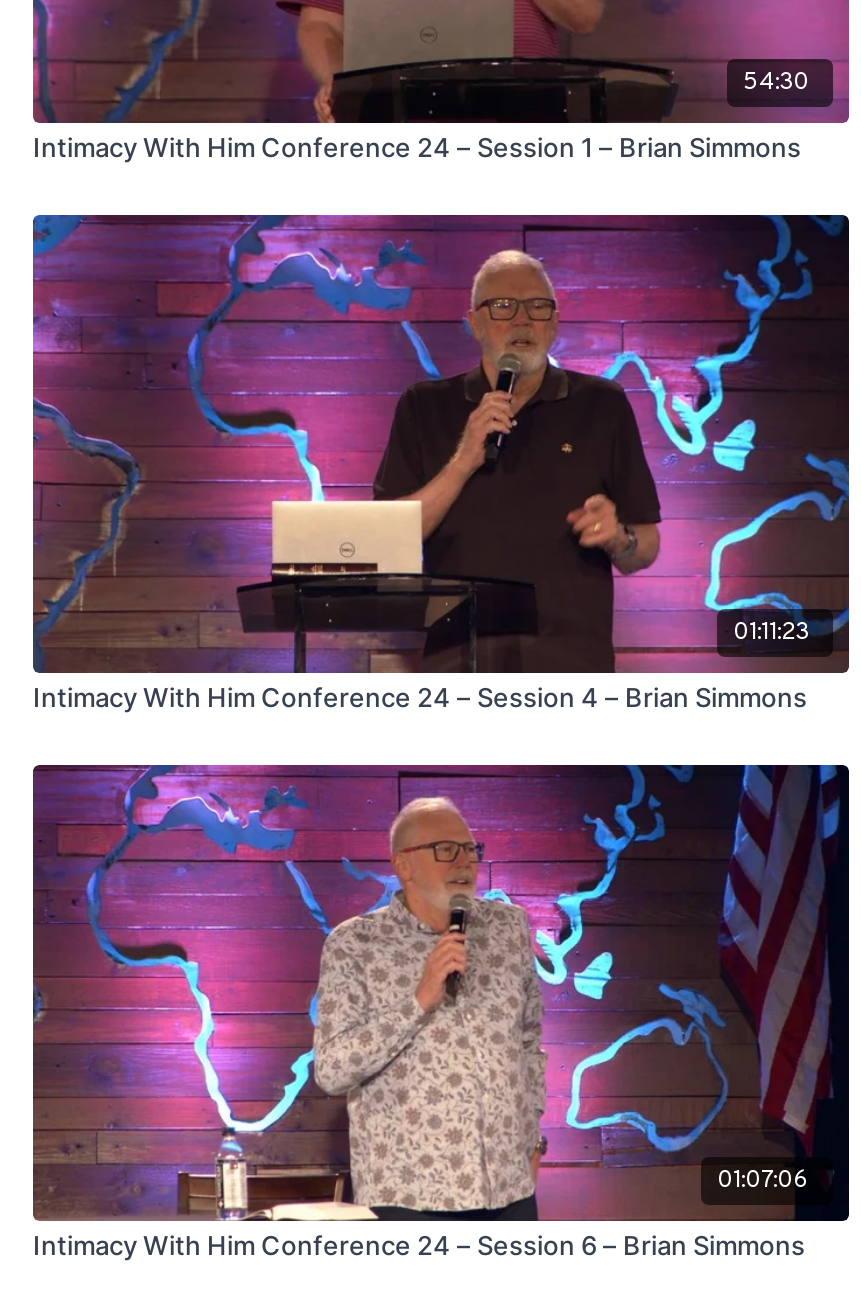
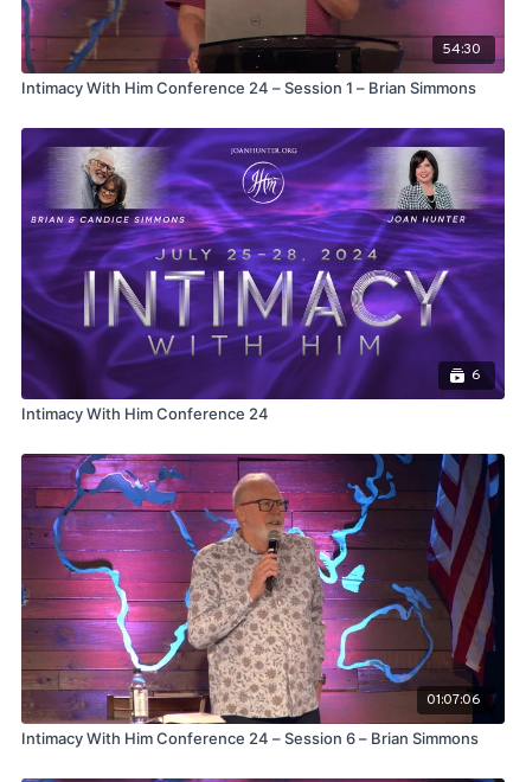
- [image]
- 01:11:23
+ [image]
+ 6

- Intimacy With Him Conference 24 – Session 4 – Brian Simmons
+ Intimacy With Him Conference 24
